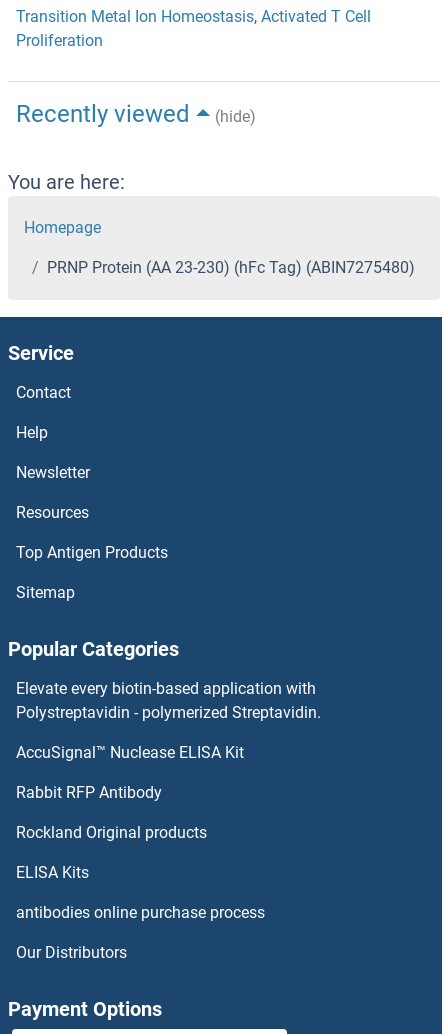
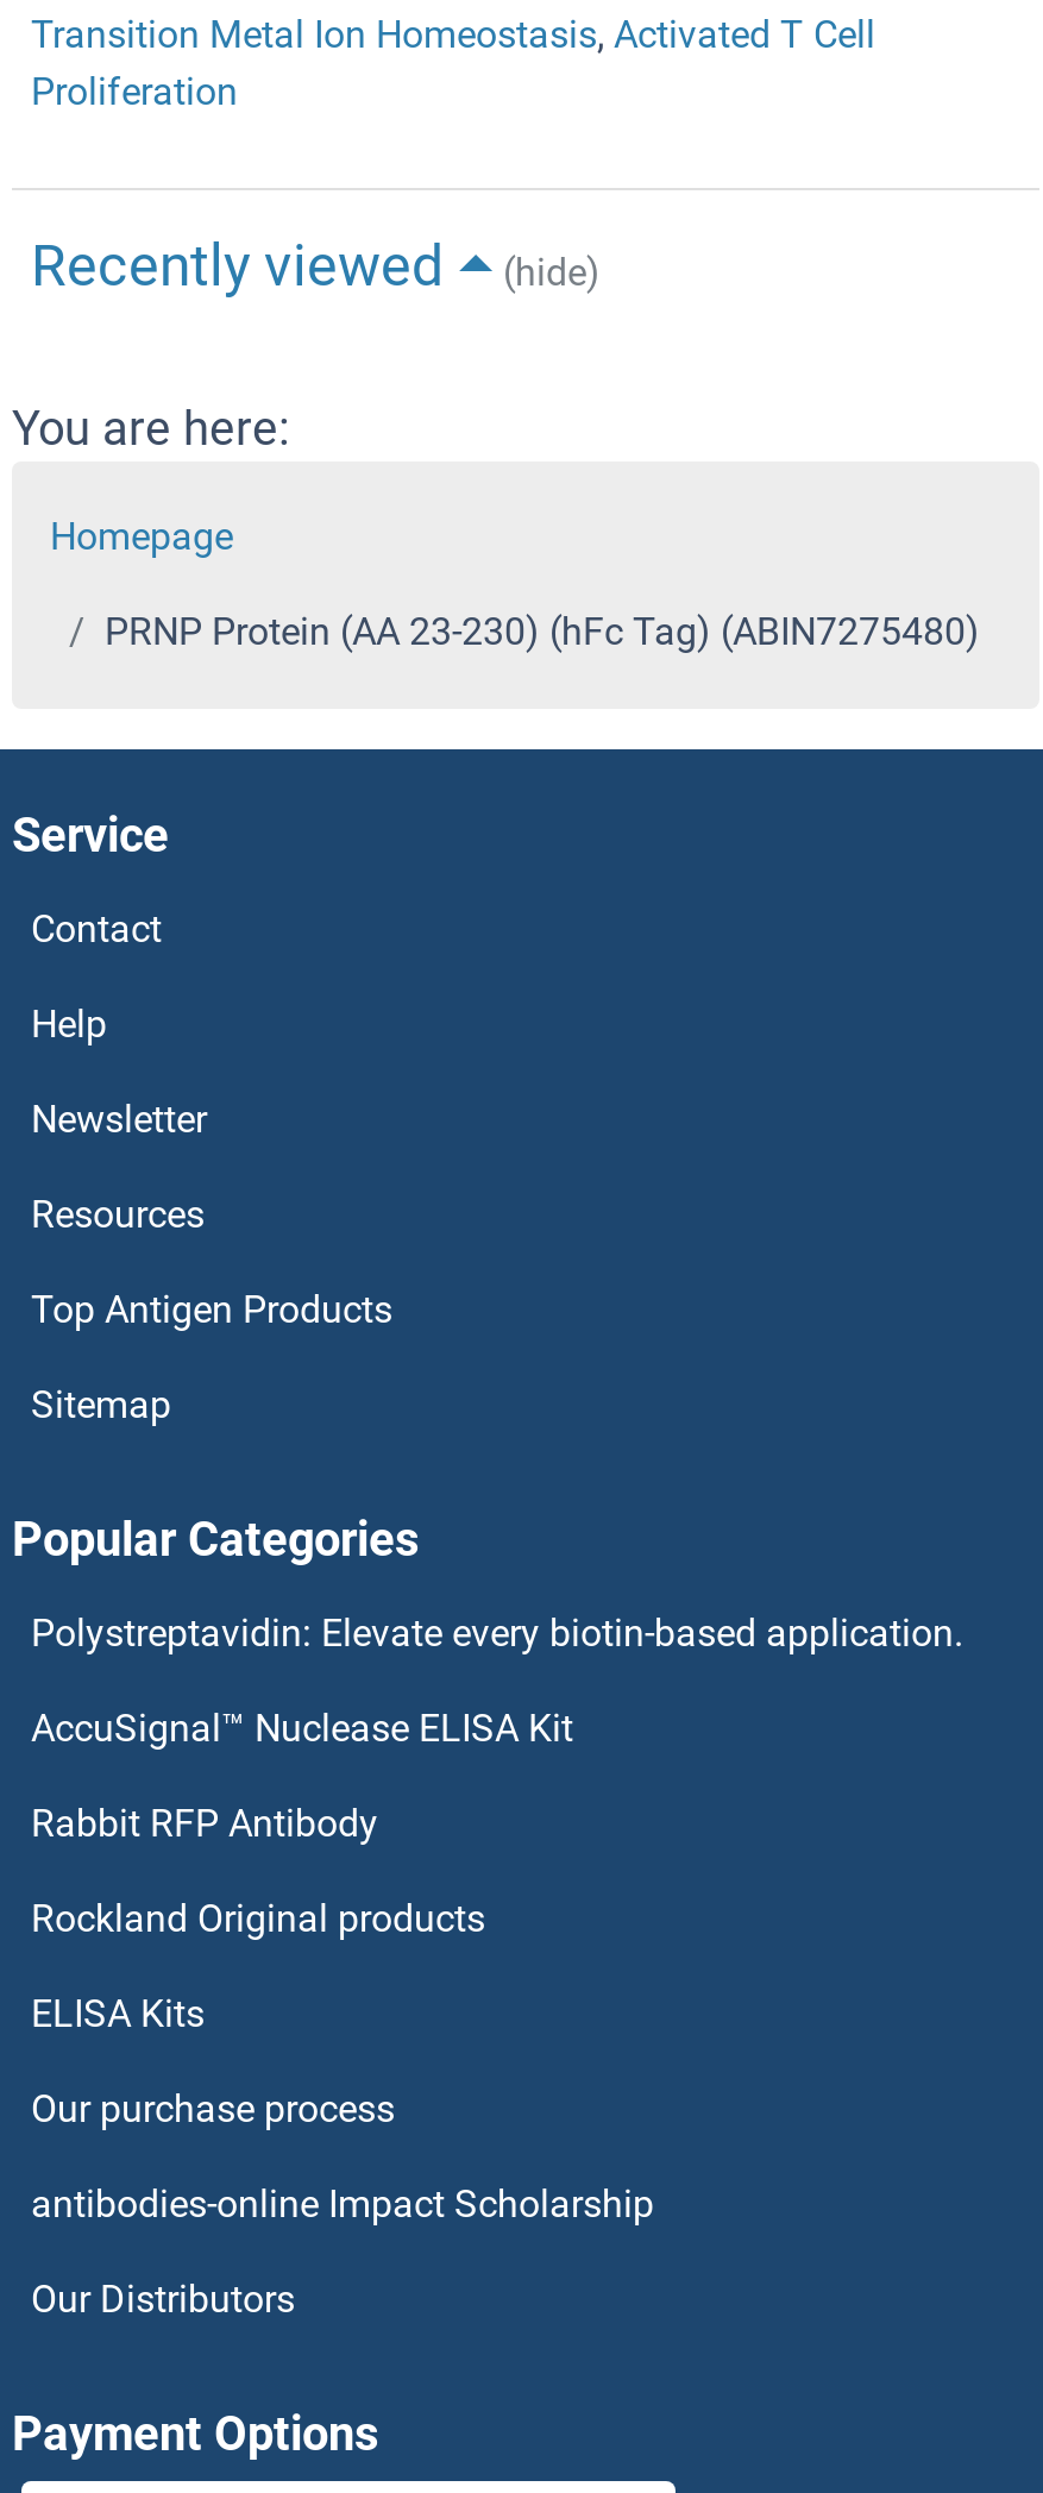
- Elevate every biotin-based application with
- Polystreptavidin - polymerized Streptavidin.
+ Polystreptavidin: Elevate every biotin-based application.

moved up: AccuSignal™ Nuclease ELISA Kit | Rabbit RFP Antibody | Rockland Original products | ELISA Kits

- antibodies online purchase process
+ Our purchase process
+ antibodies-online Impact Scholarship
